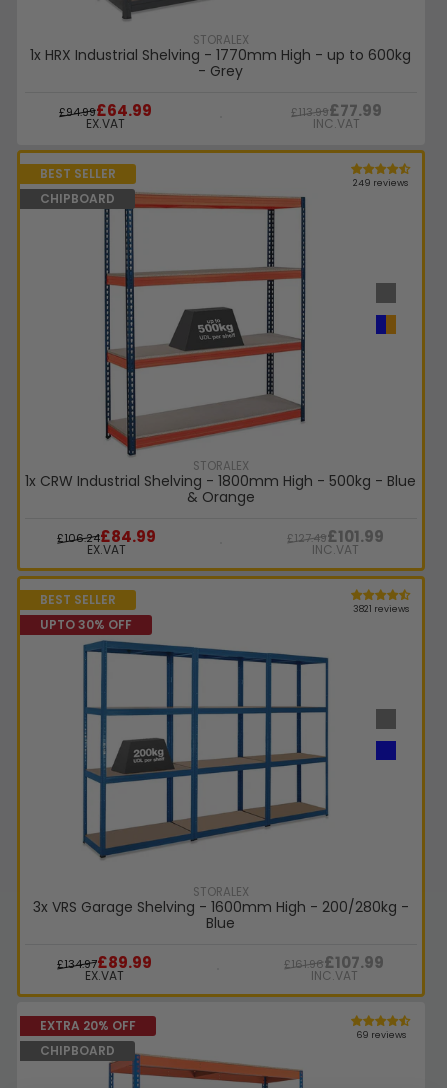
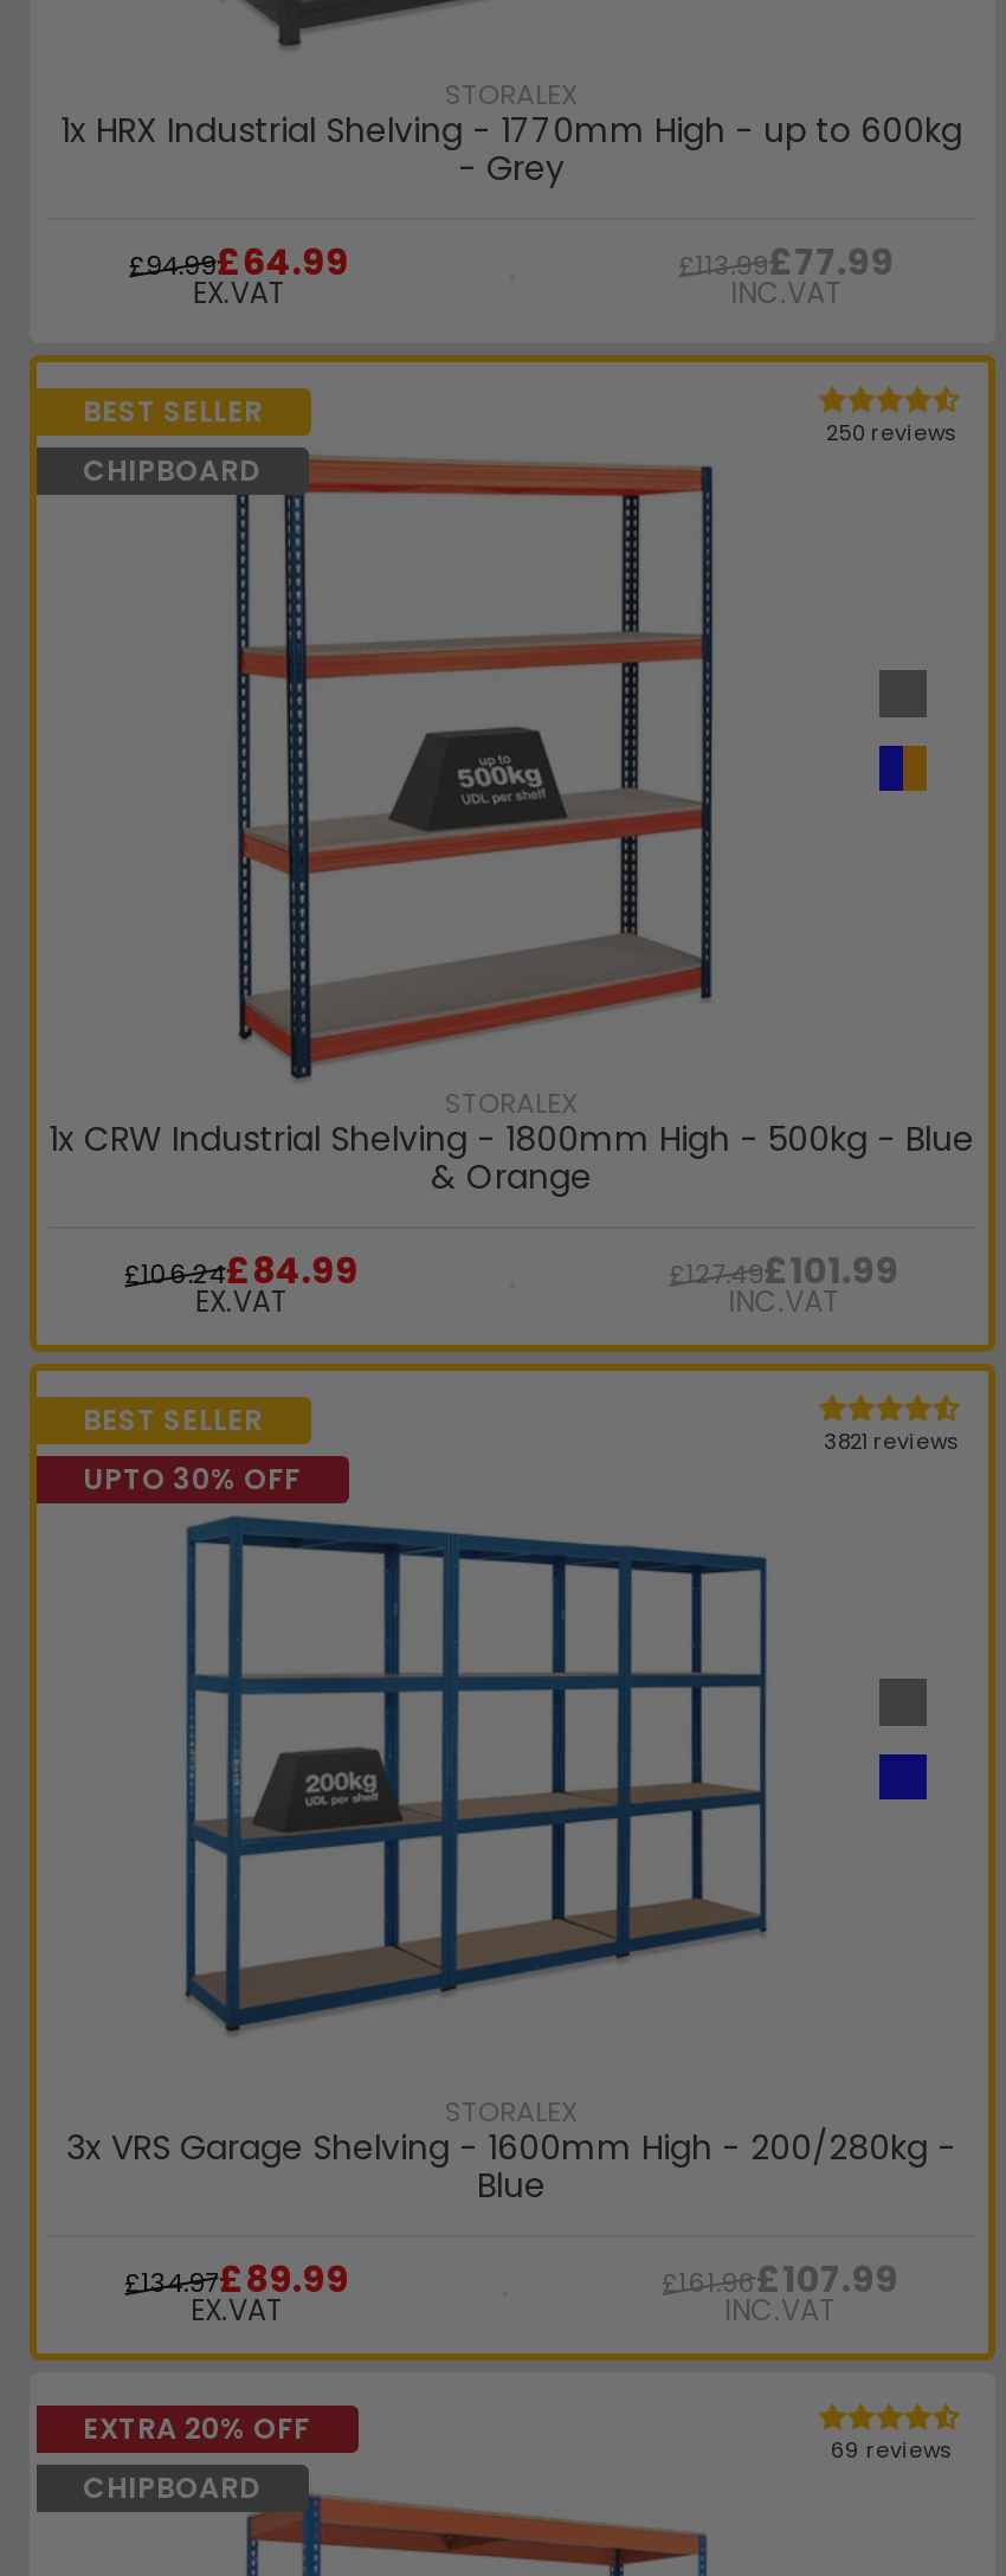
- 249 reviews
+ 250 reviews
